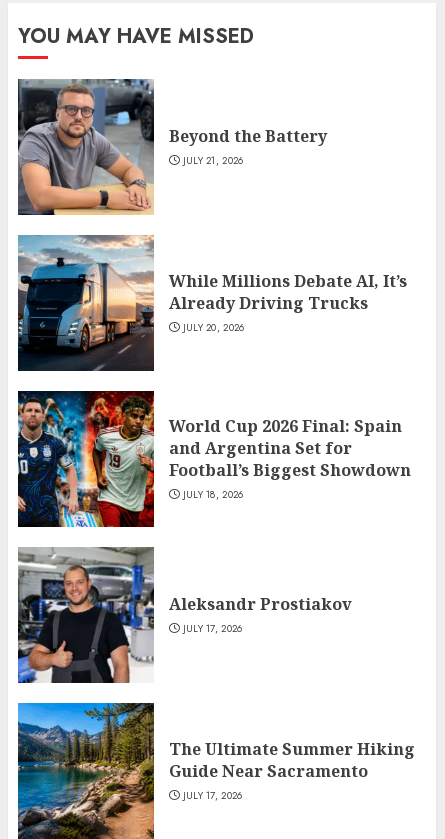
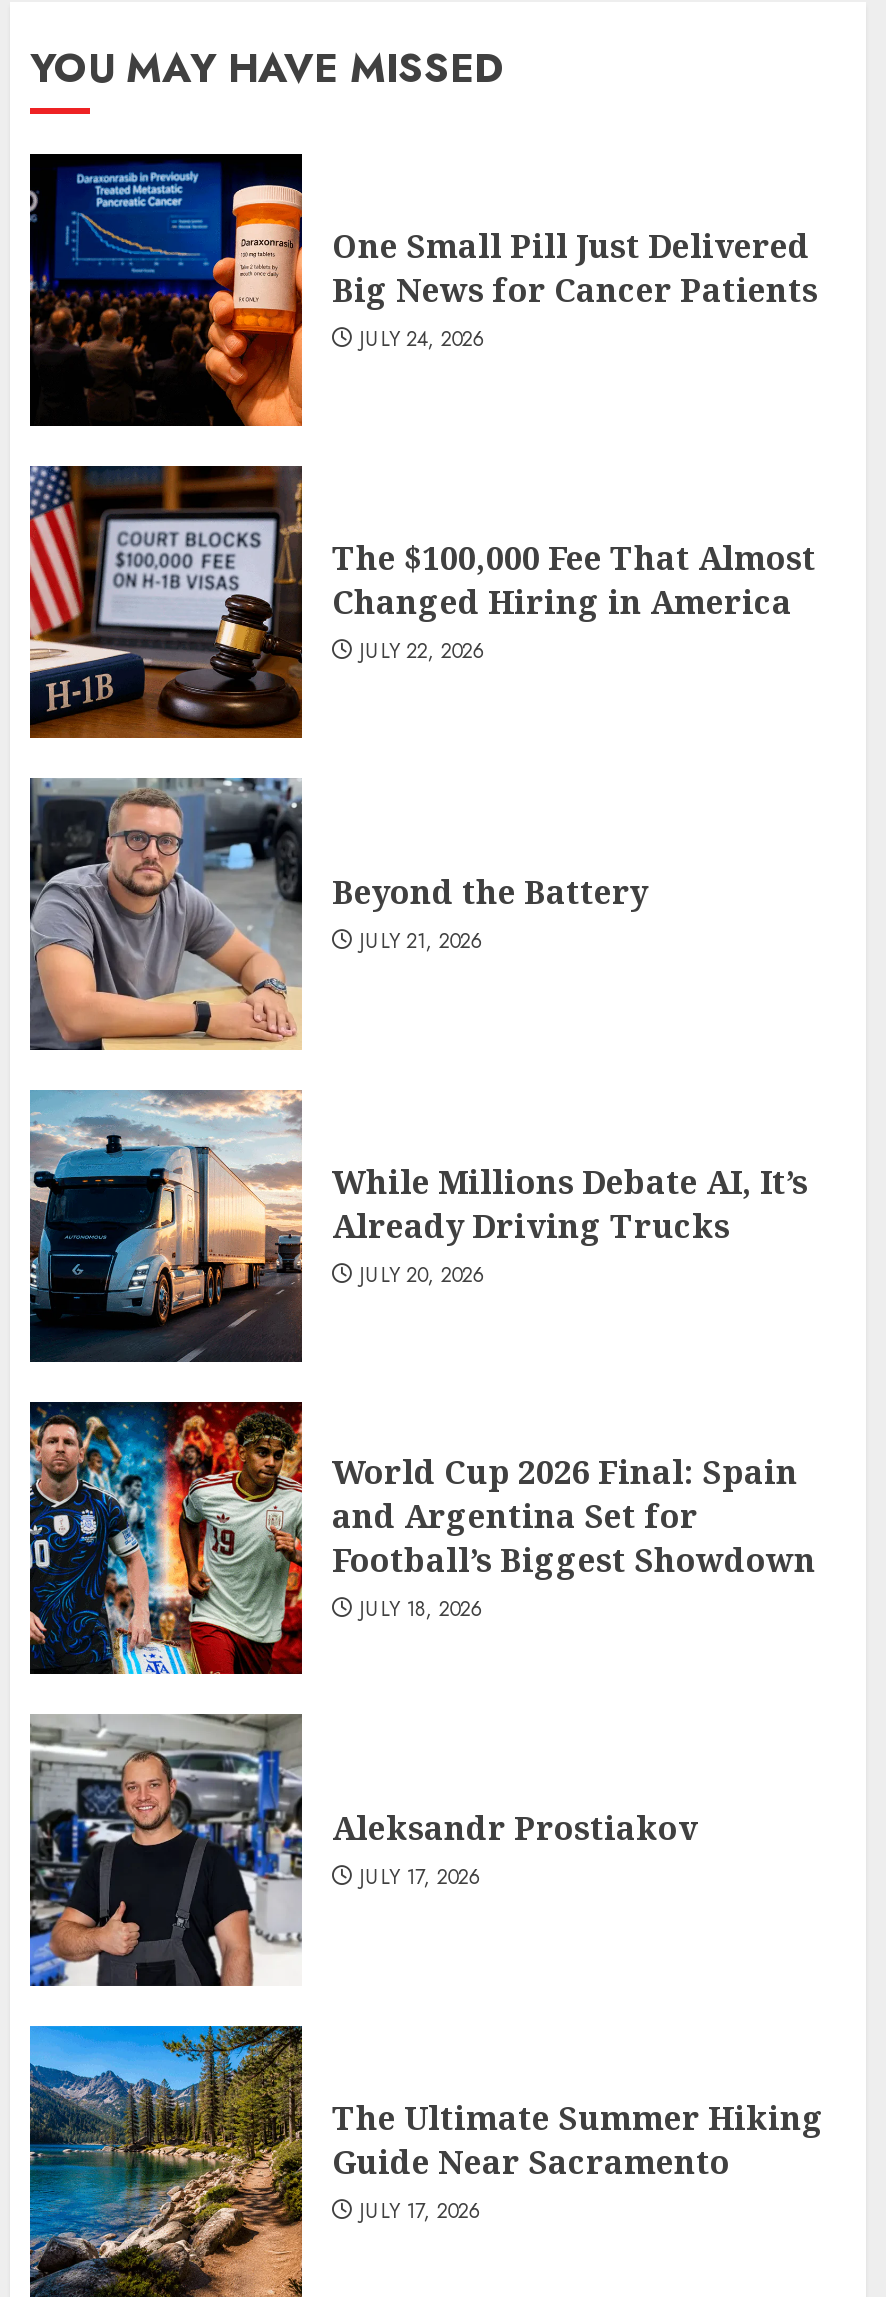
+ [image]
+ One Small Pill Just Delivered
+ Big News for Cancer Patients
+ JULY 24, 2026

+ [image]
+ The $100,000 Fee That Almost
+ Changed Hiring in America
+ JULY 22, 2026
